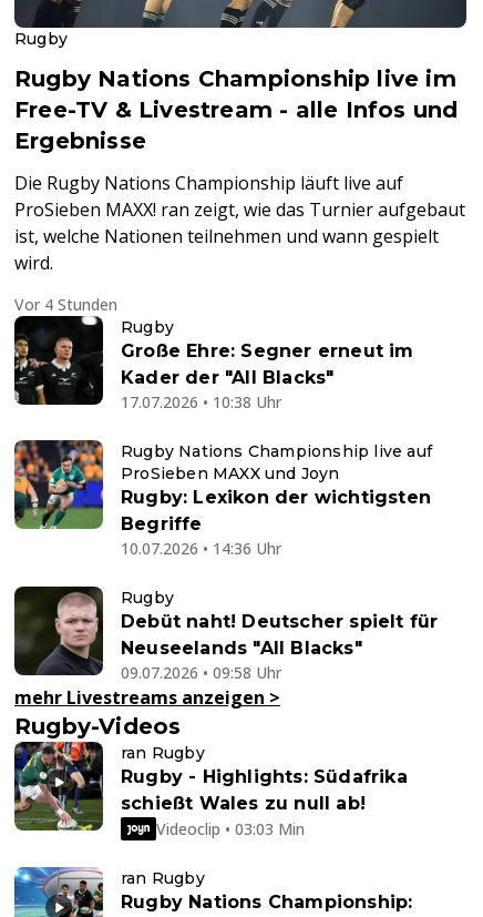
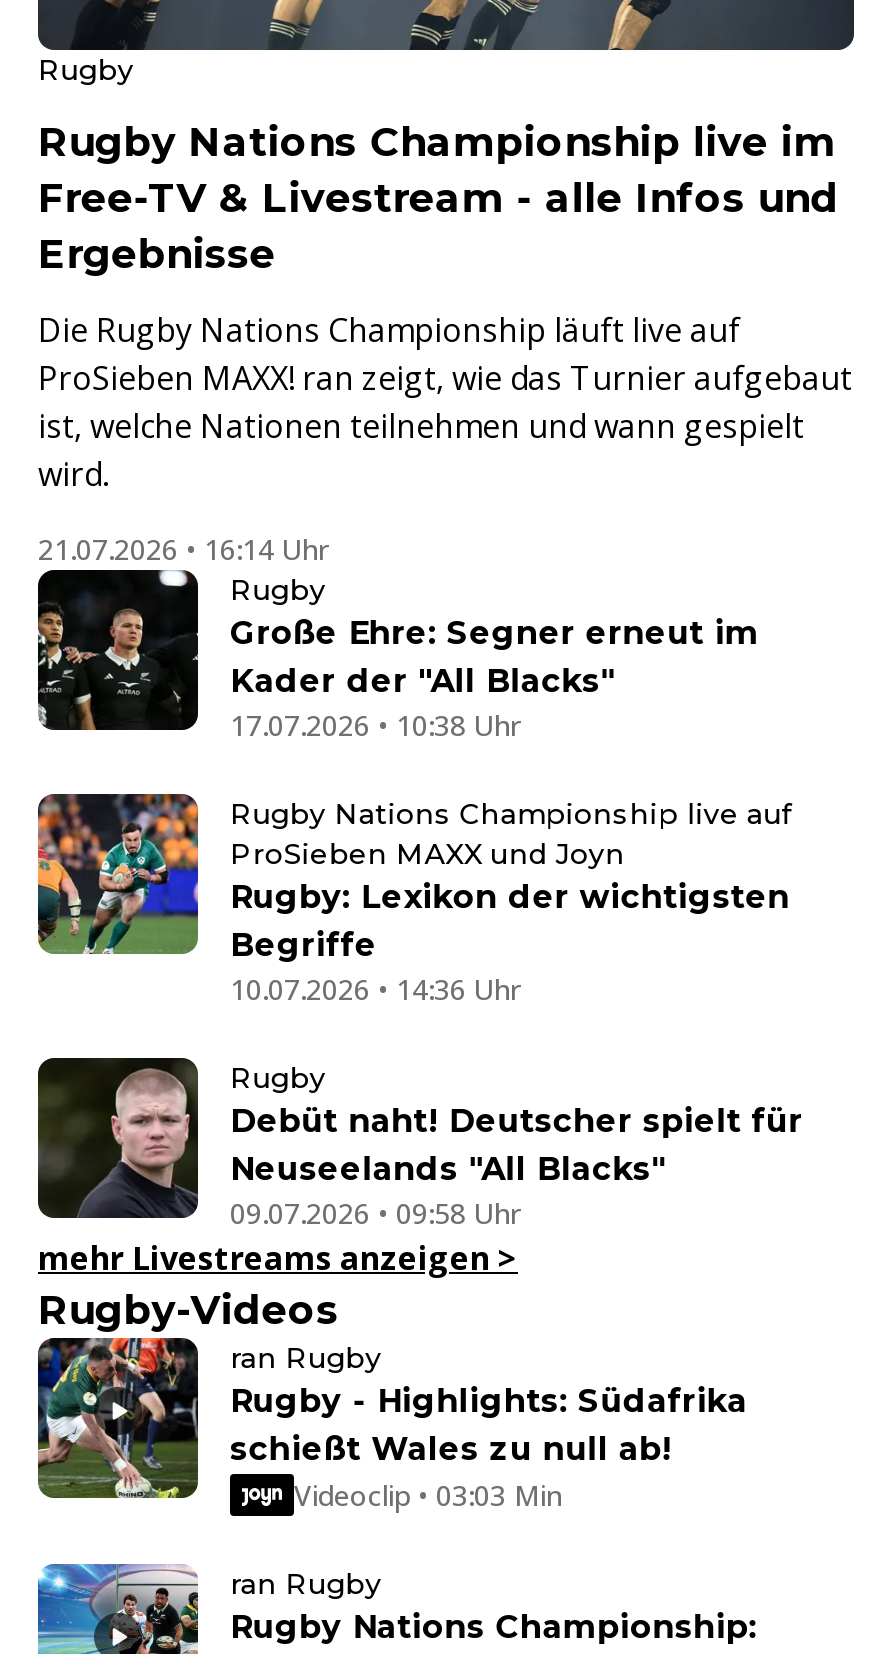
- Vor 4 Stunden
+ 21.07.2026 • 16:14 Uhr
